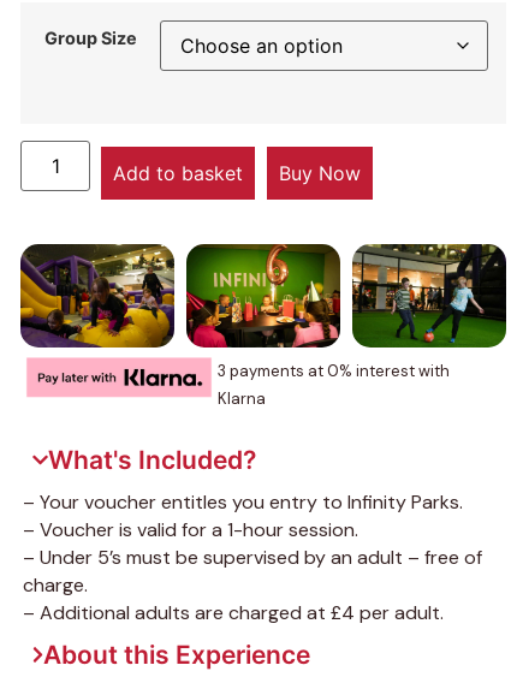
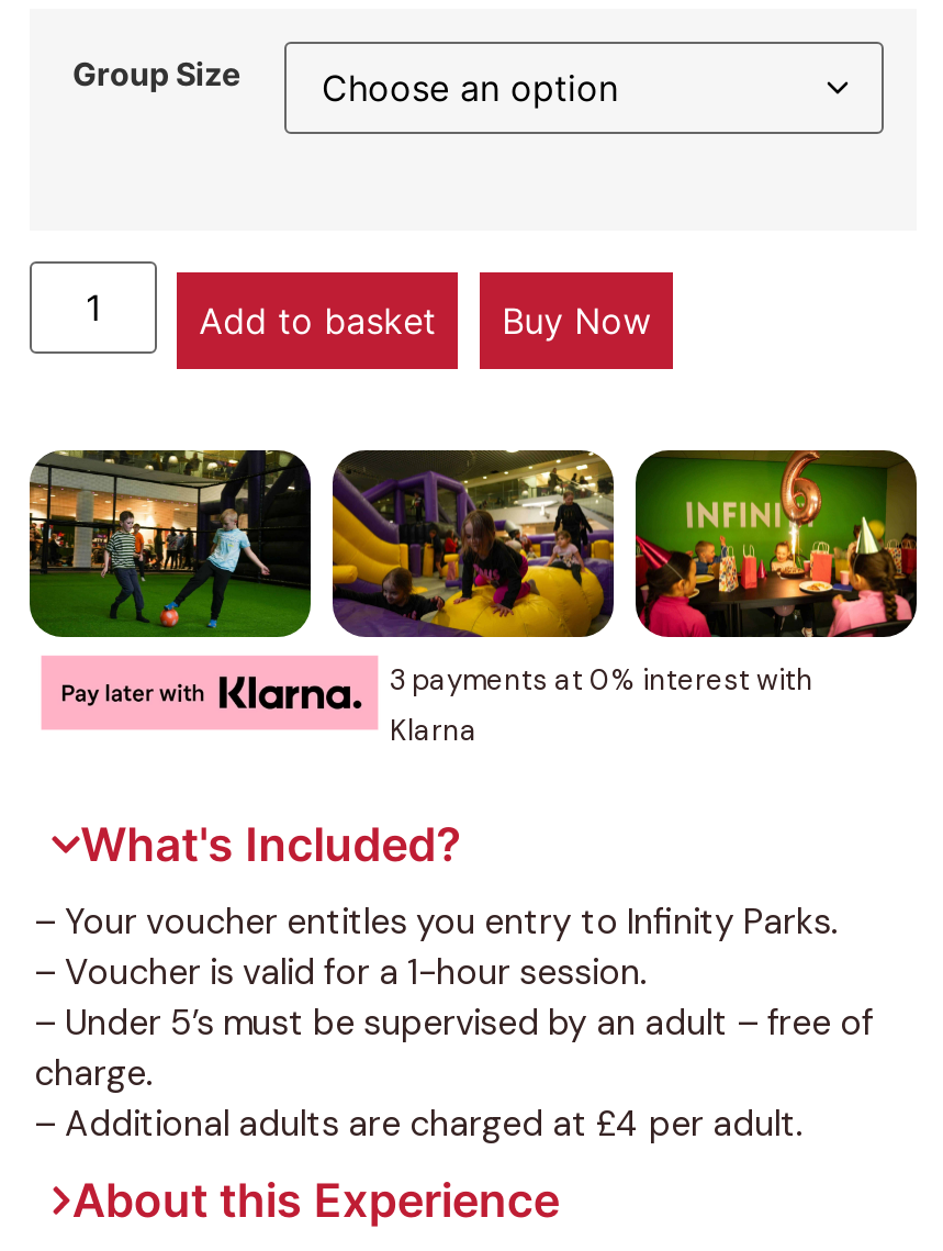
- [image]
+ [image]

- [image]
+ [image]

- [image]
+ [image]
